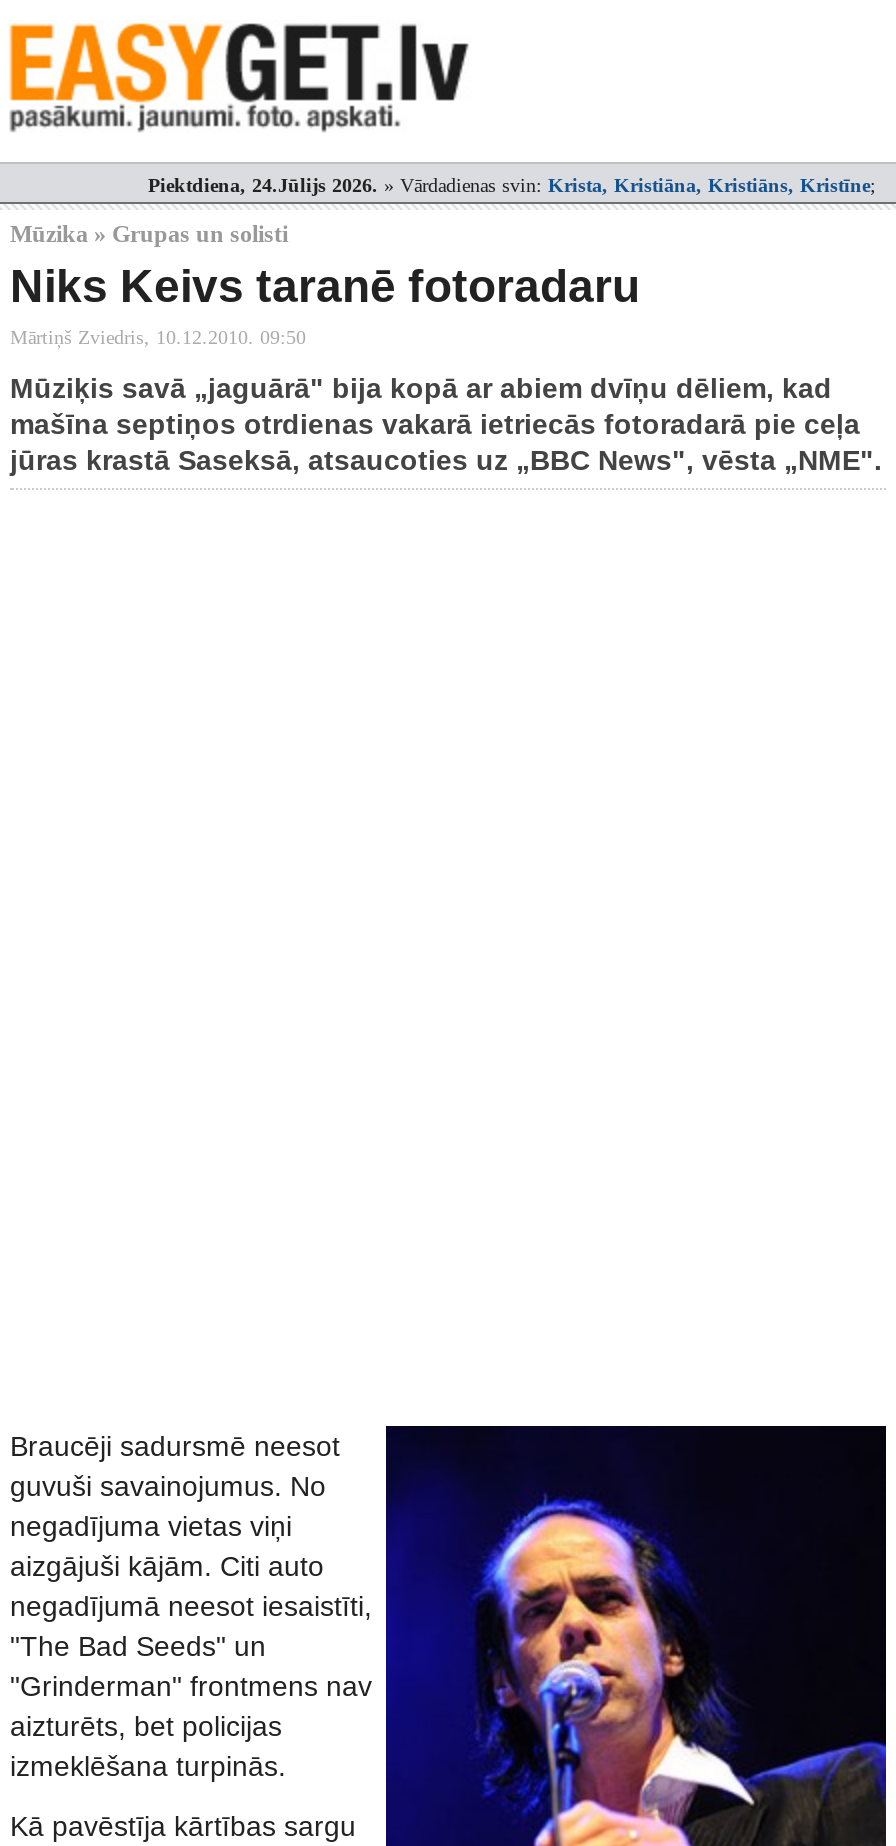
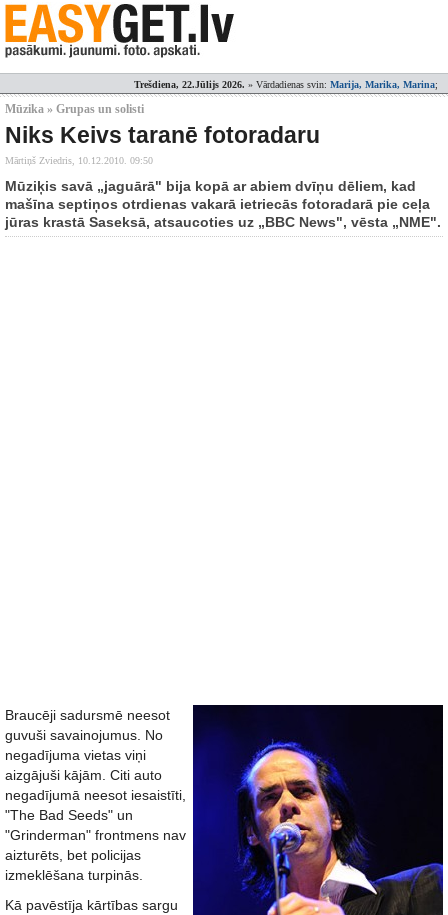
- Piektdiena, 24.Jūlijs 2026.» Vārdadienas svin: Krista, Kristiāna, Kristiāns, Kristīne;
+ Trešdiena, 22.Jūlijs 2026.» Vārdadienas svin: Marija, Marika, Marina;
